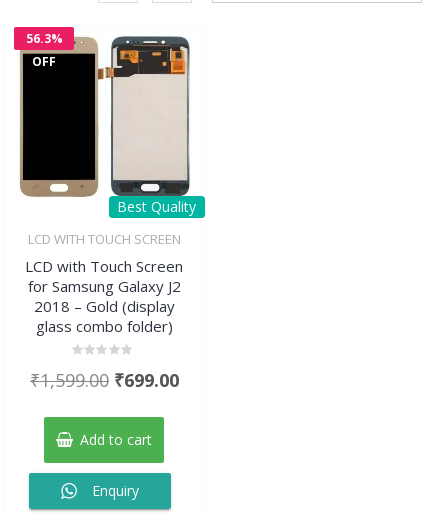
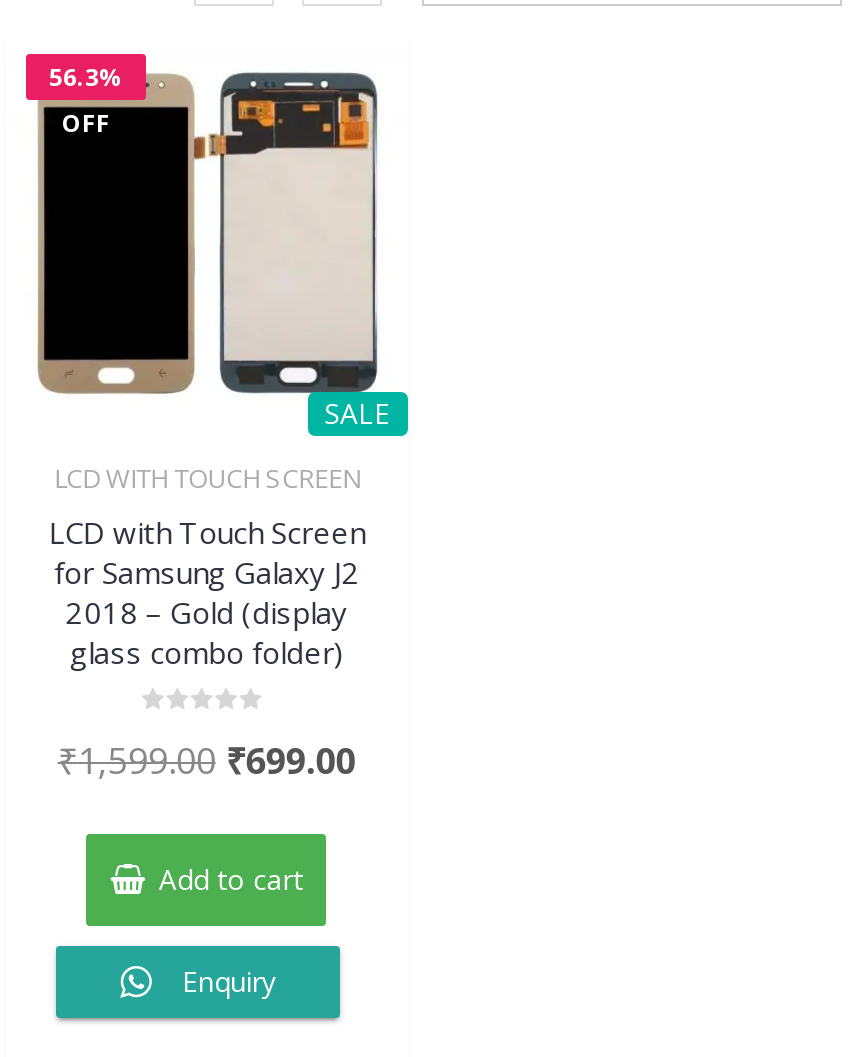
- Best Quality
+ SALE
